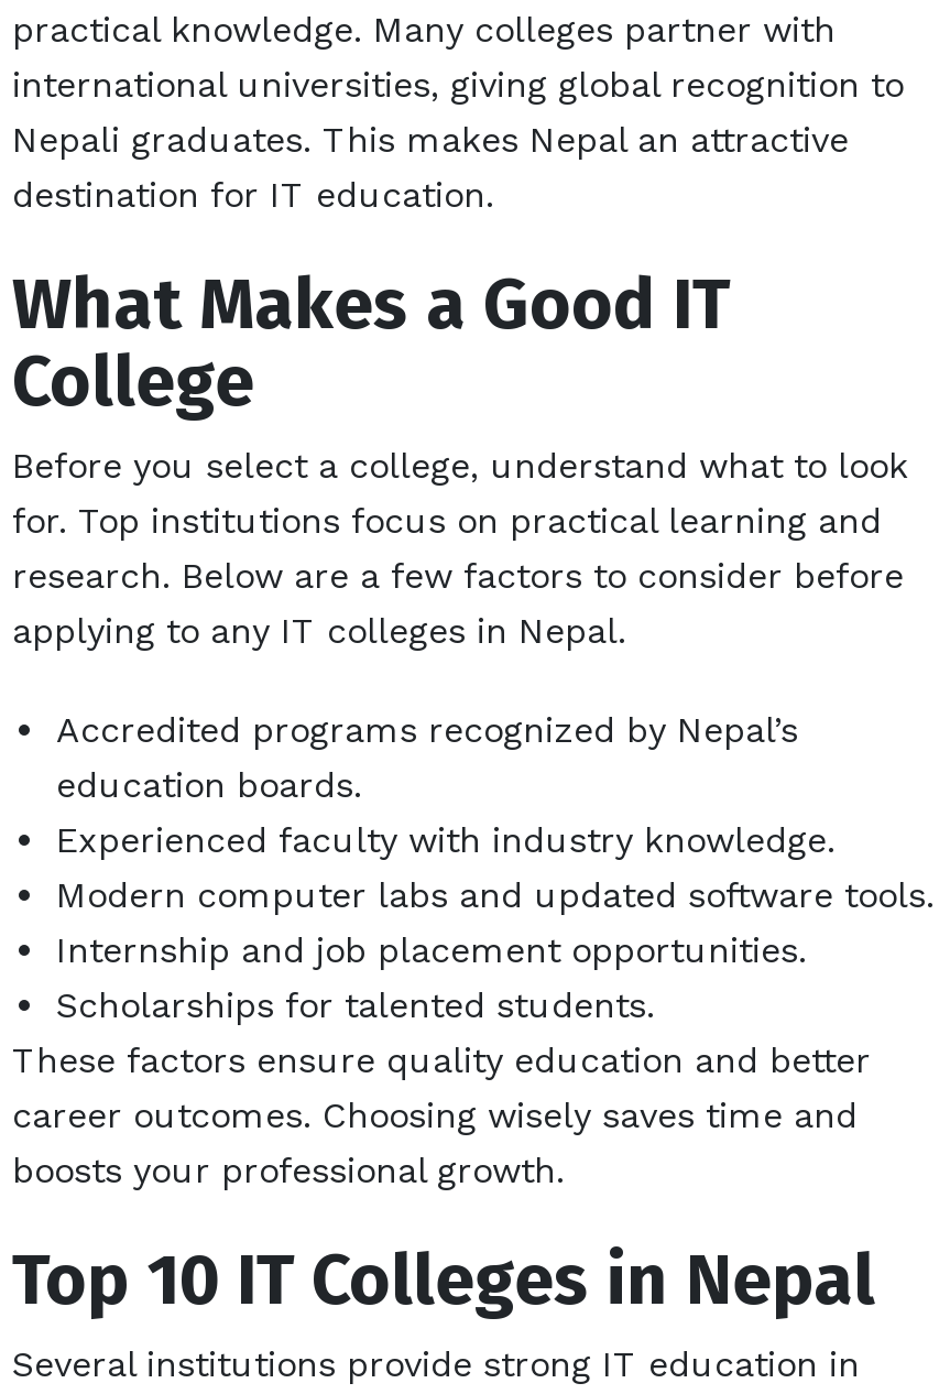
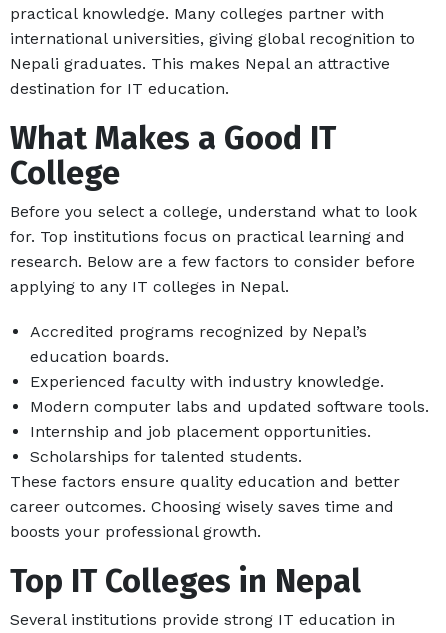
- Top 10 IT Colleges in Nepal
+ Top IT Colleges in Nepal
